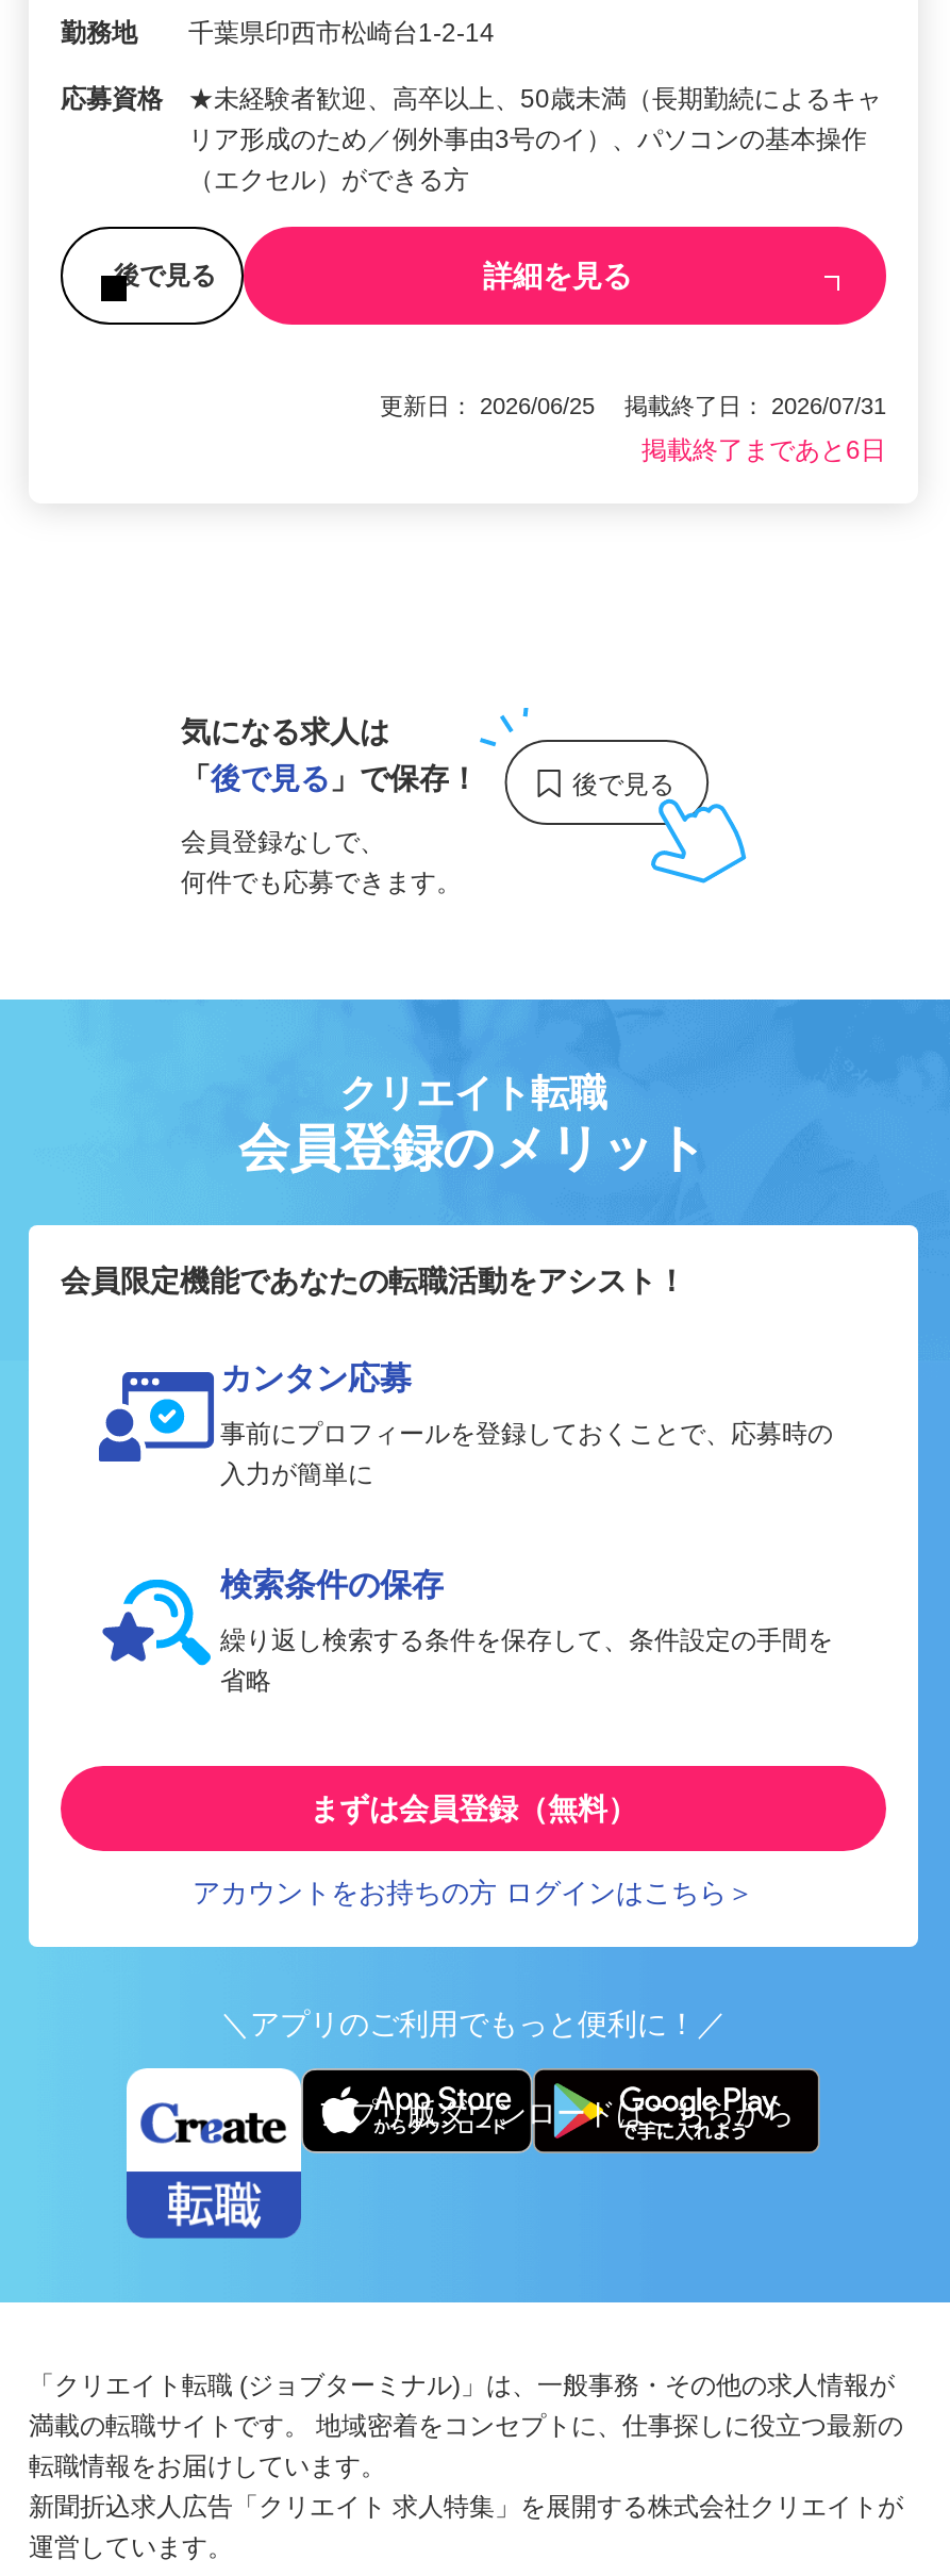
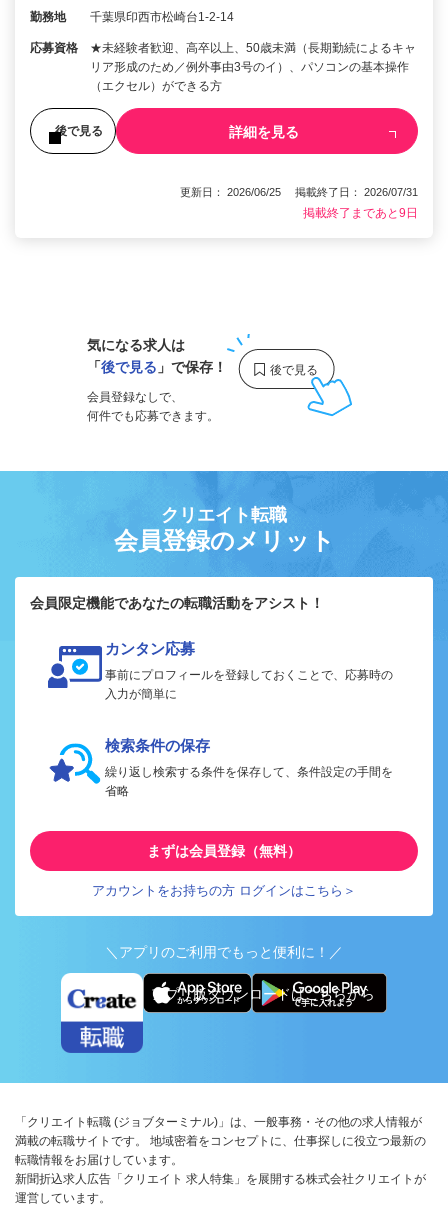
- 掲載終了まであと6日
+ 掲載終了まであと9日
